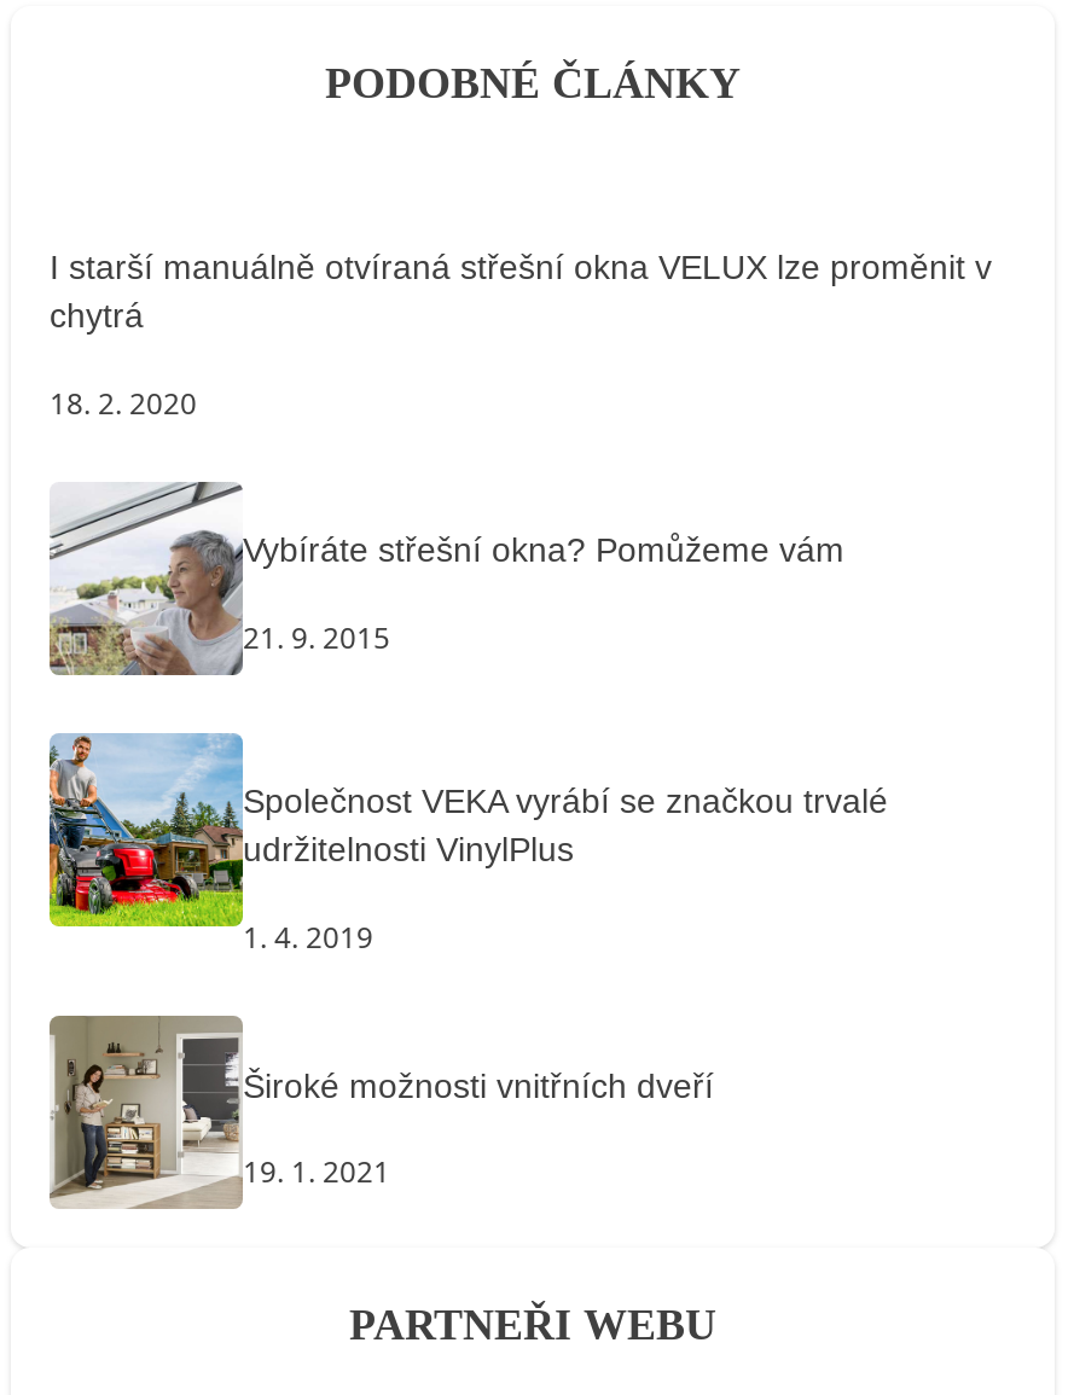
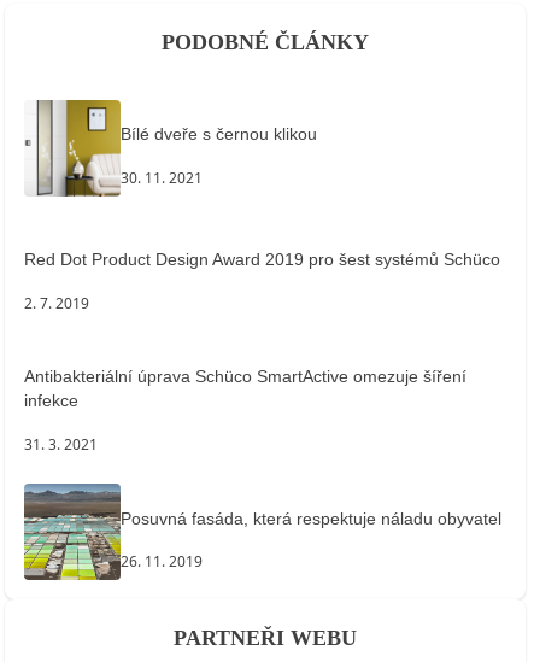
- I starší manuálně otvíraná střešní okna VELUX lze proměnit v
- chytrá
+ Bílé dveře s černou klikou

- 18. 2. 2020
+ 30. 11. 2021

- Vybíráte střešní okna? Pomůžeme vám
+ Red Dot Product Design Award 2019 pro šest systémů Schüco

- 21. 9. 2015
+ 2. 7. 2019

- Společnost VEKA vyrábí se značkou trvalé
- udržitelnosti VinylPlus
+ Antibakteriální úprava Schüco SmartActive omezuje šíření
+ infekce

- 1. 4. 2019
+ 31. 3. 2021

- [image]
- Široké možnosti vnitřních dveří
+ [image]
+ Posuvná fasáda, která respektuje náladu obyvatel

- 19. 1. 2021
+ 26. 11. 2019
